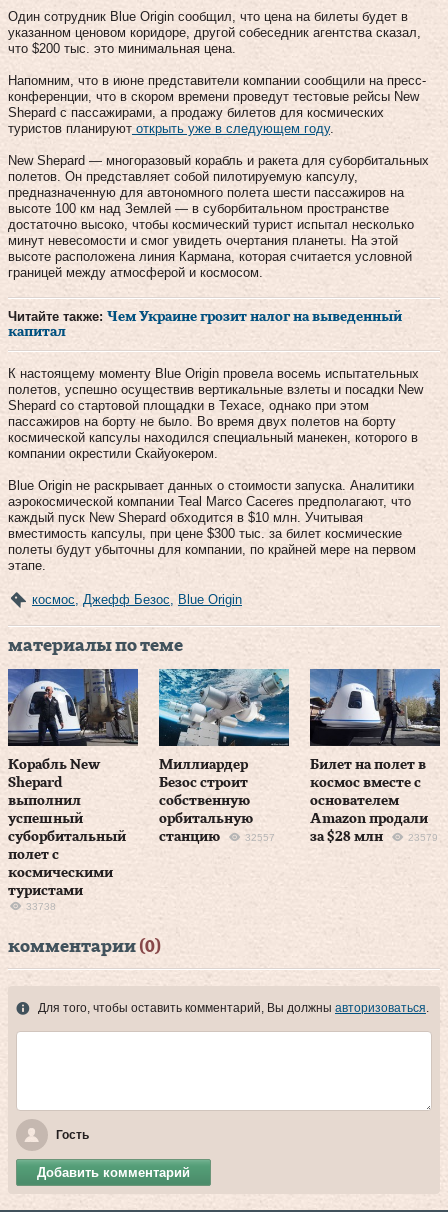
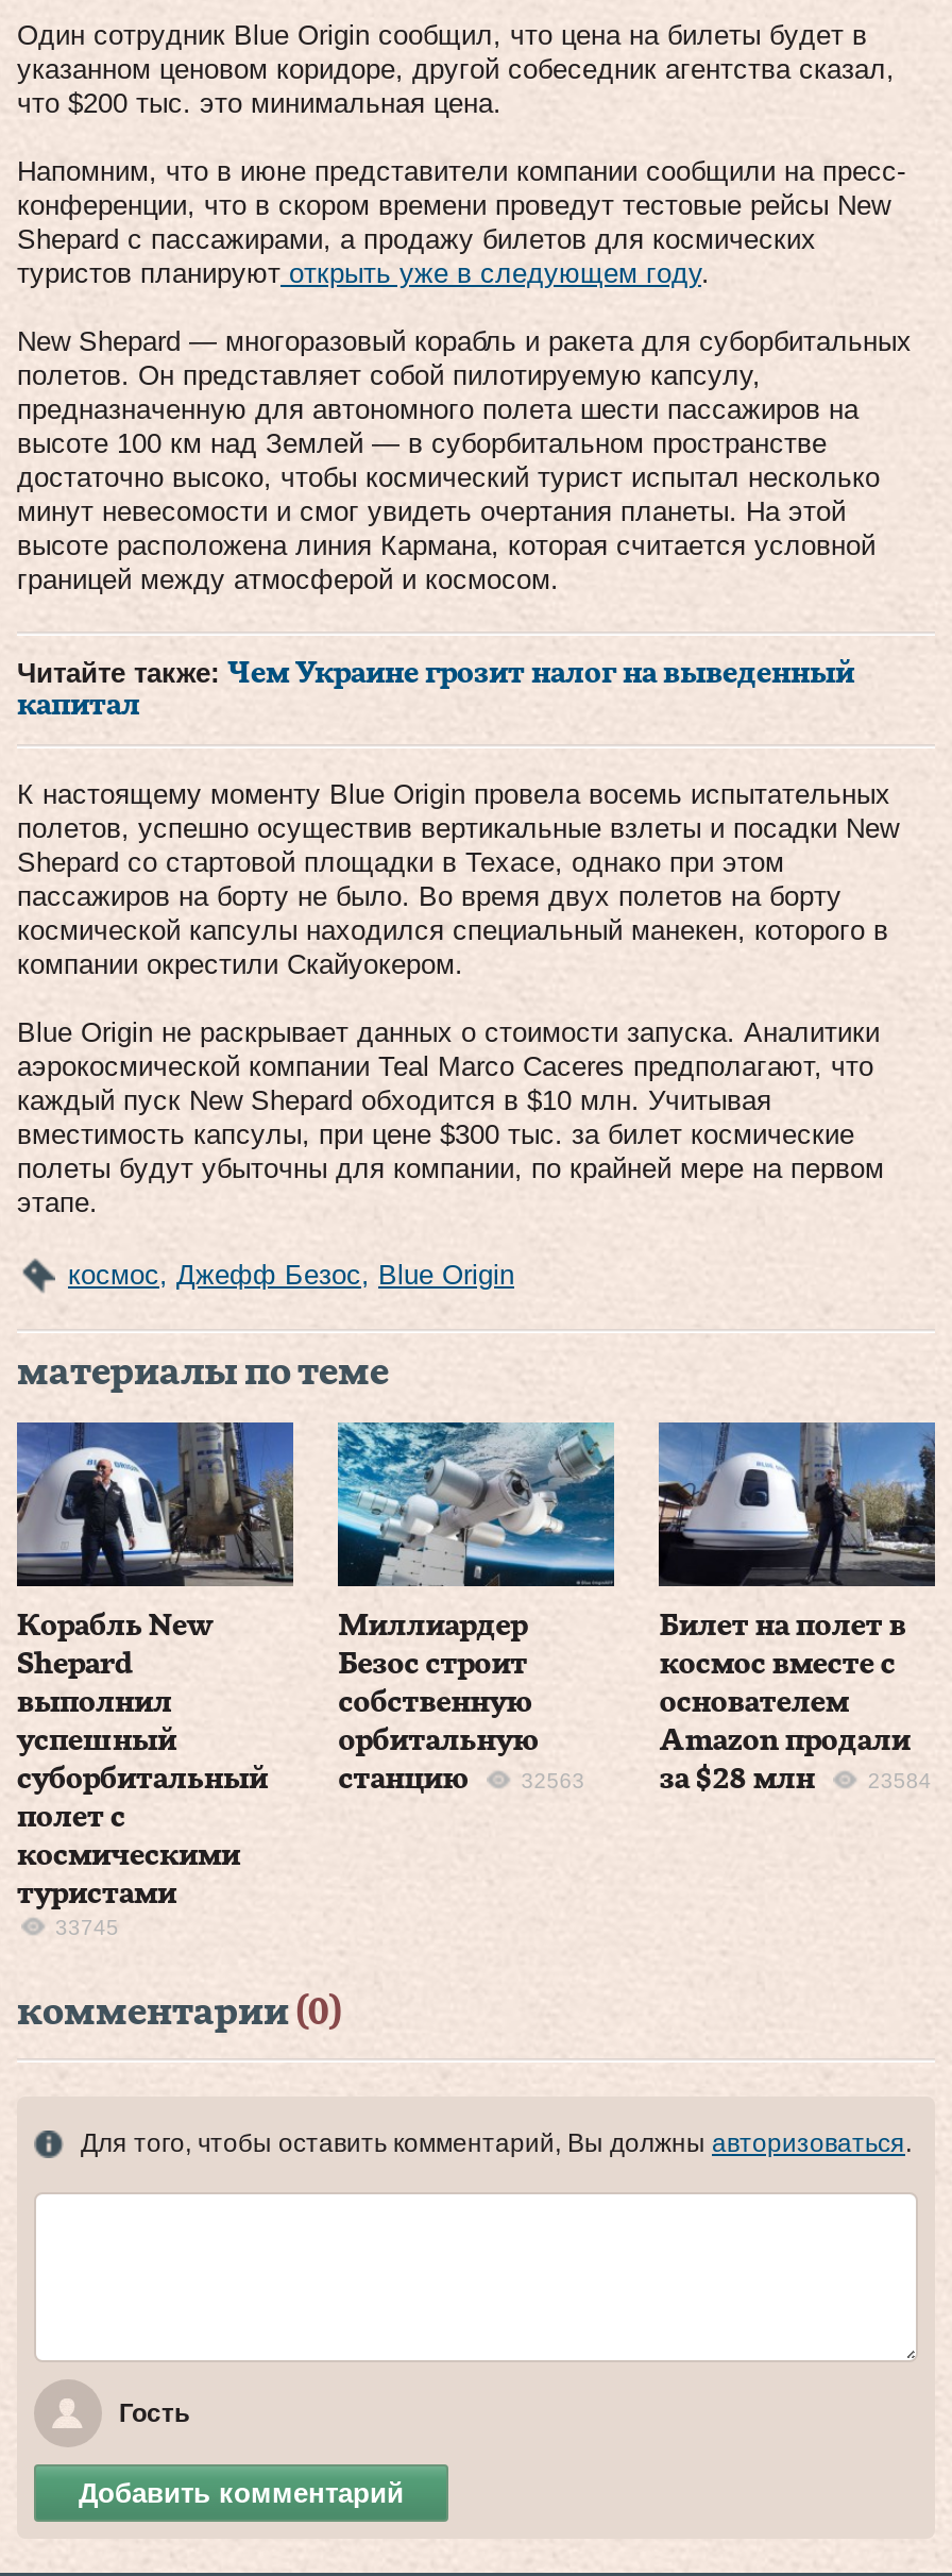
- 32557
+ 32563

- 23579
+ 23584

- 33738
+ 33745
